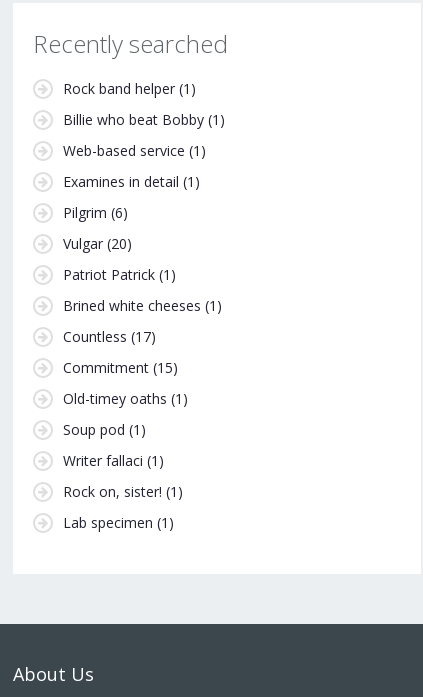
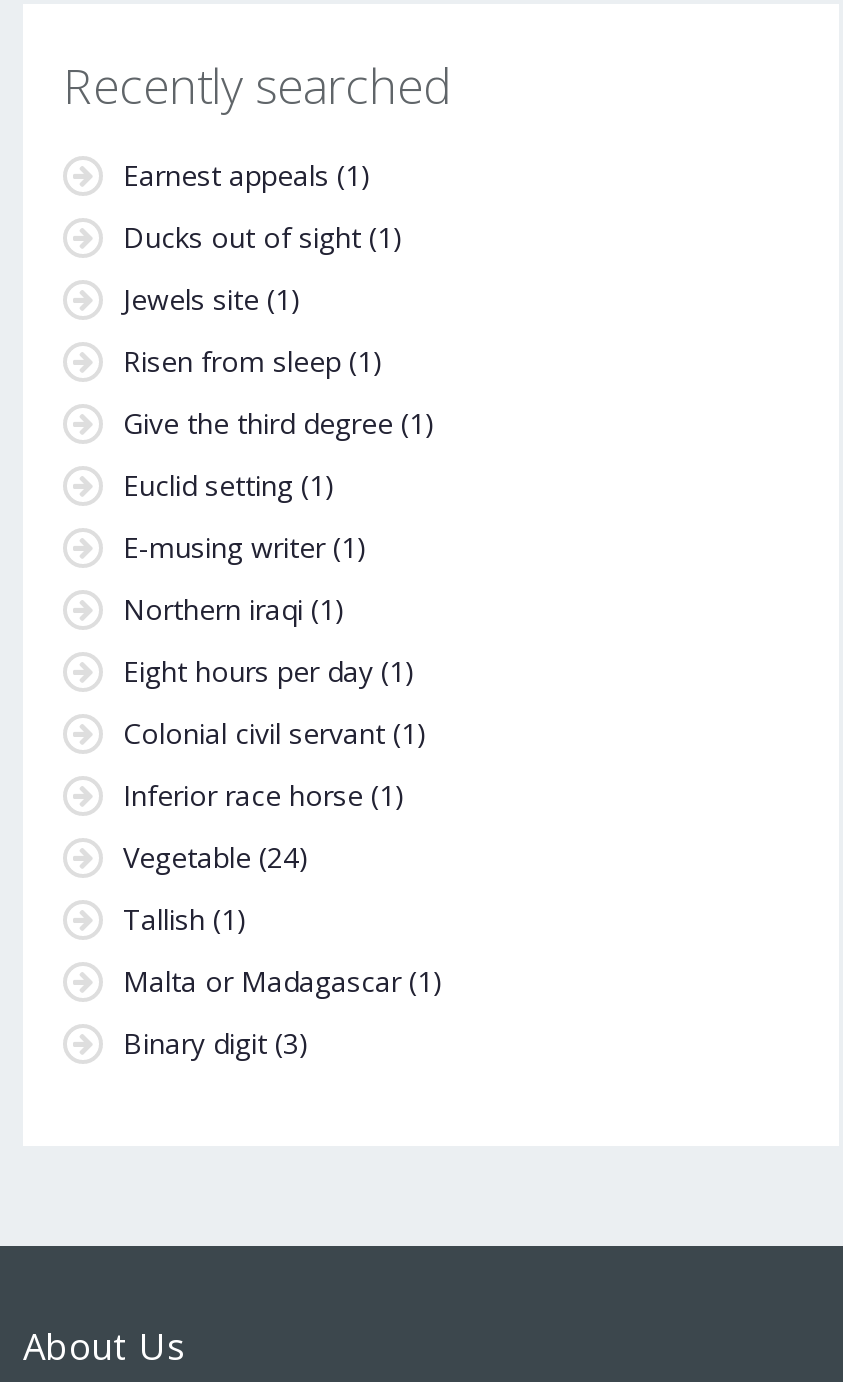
- Rock band helper (1)
+ Earnest appeals (1)

- Billie who beat Bobby (1)
+ Ducks out of sight (1)

- Web-based service (1)
+ Jewels site (1)

- Examines in detail (1)
+ Risen from sleep (1)

- Pilgrim (6)
+ Give the third degree (1)

- Vulgar (20)
+ Euclid setting (1)

- Patriot Patrick (1)
+ E-musing writer (1)

- Brined white cheeses (1)
+ Northern iraqi (1)

- Countless (17)
+ Eight hours per day (1)

- Commitment (15)
+ Colonial civil servant (1)

- Old-timey oaths (1)
+ Inferior race horse (1)

- Soup pod (1)
+ Vegetable (24)

- Writer fallaci (1)
+ Tallish (1)

- Rock on, sister! (1)
+ Malta or Madagascar (1)

- Lab specimen (1)
+ Binary digit (3)
